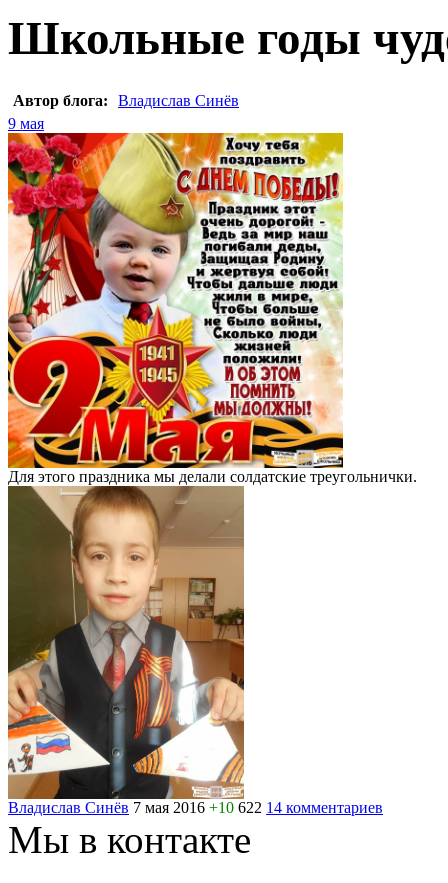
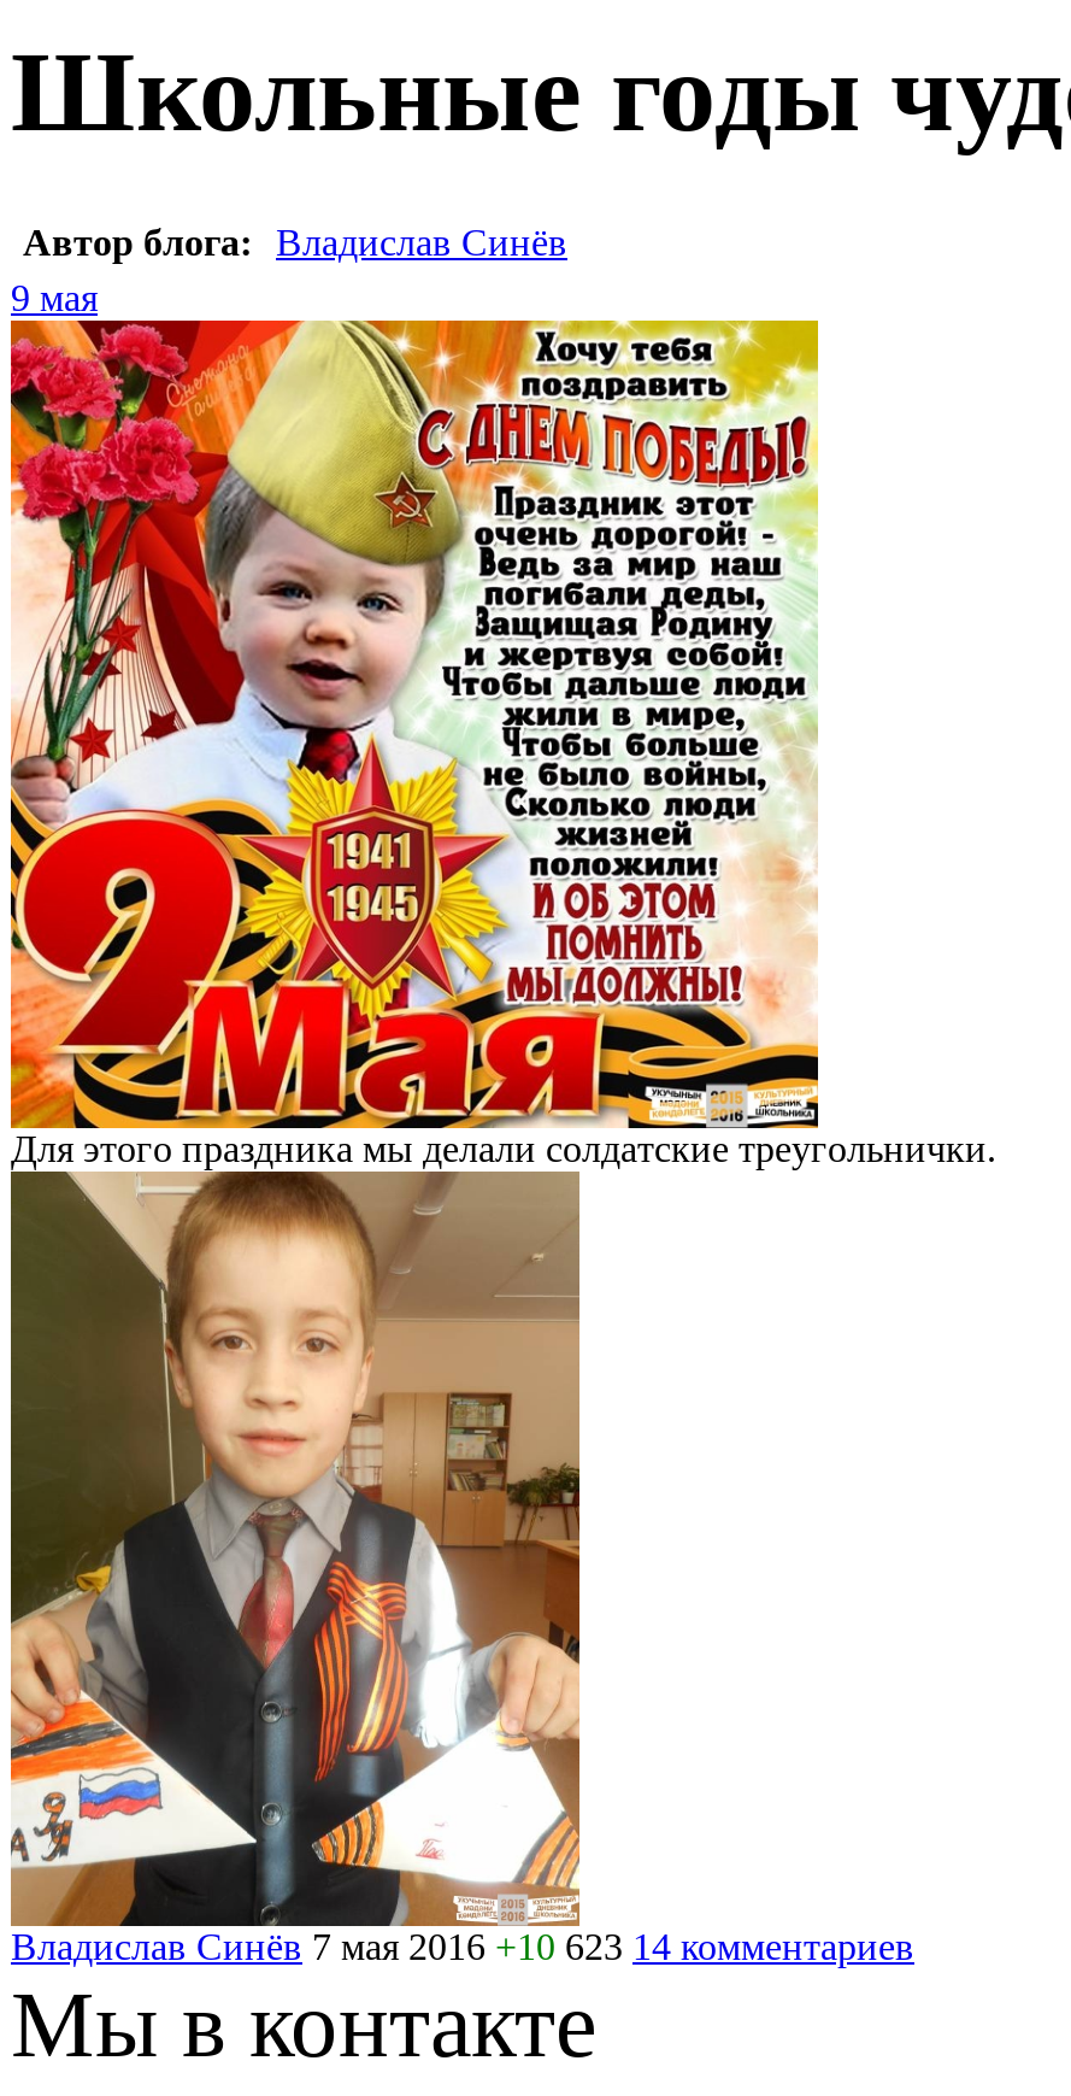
- Владислав Синёв 7 мая 2016 +10 622 14 комментариев
+ Владислав Синёв 7 мая 2016 +10 623 14 комментариев
